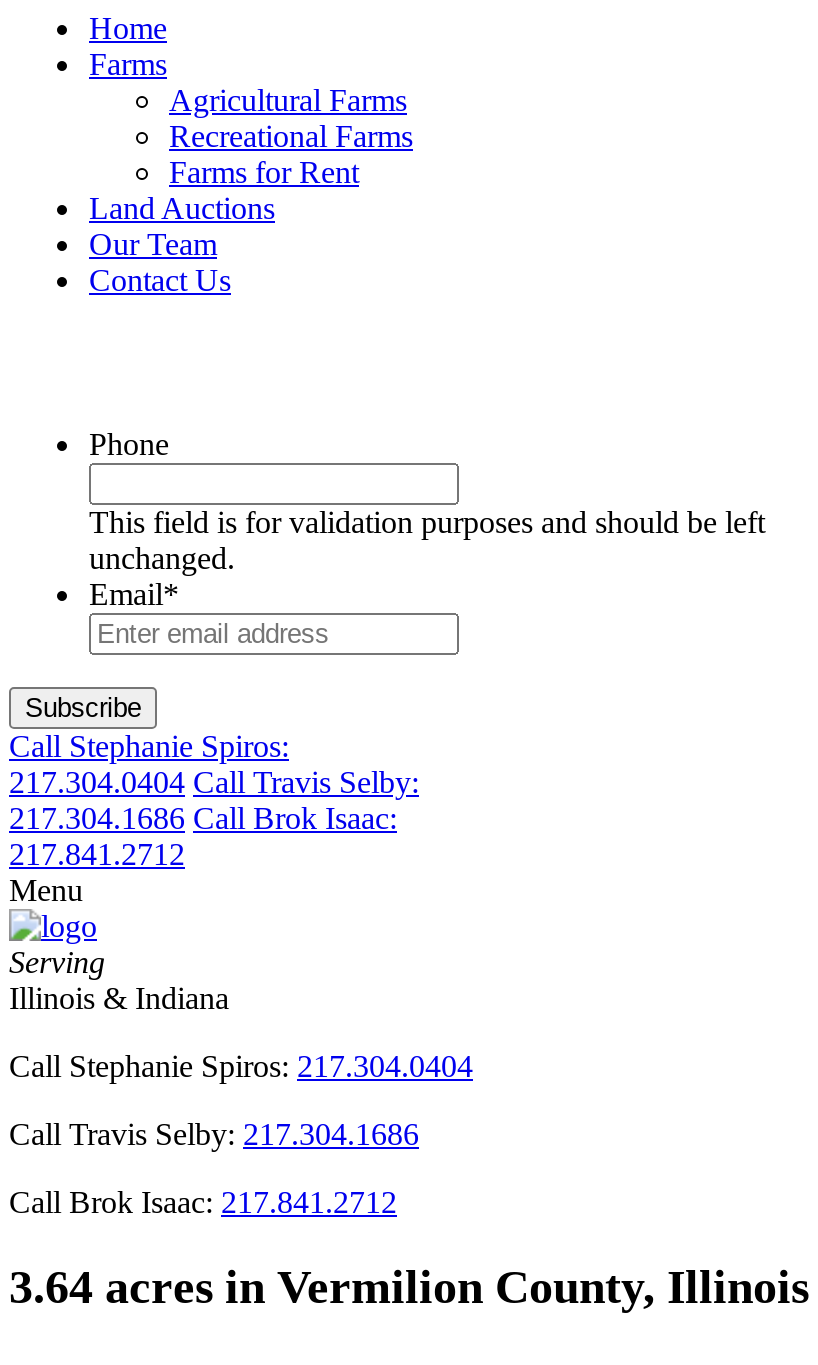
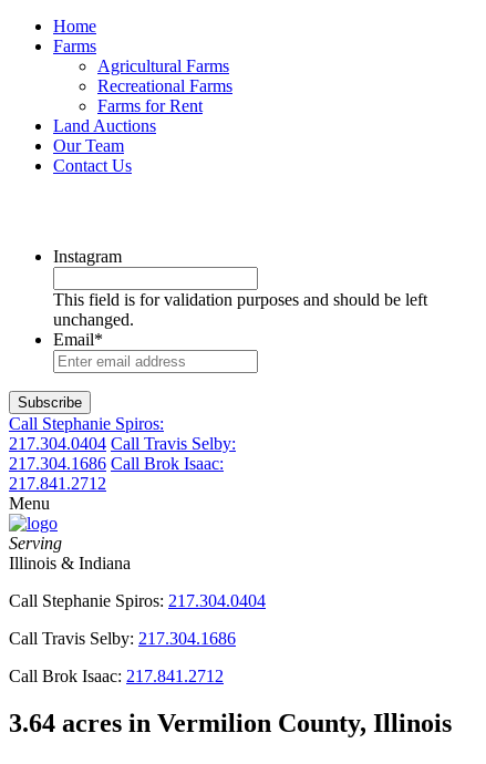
- Phone
+ Instagram
